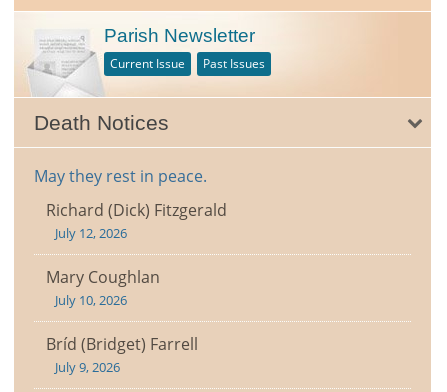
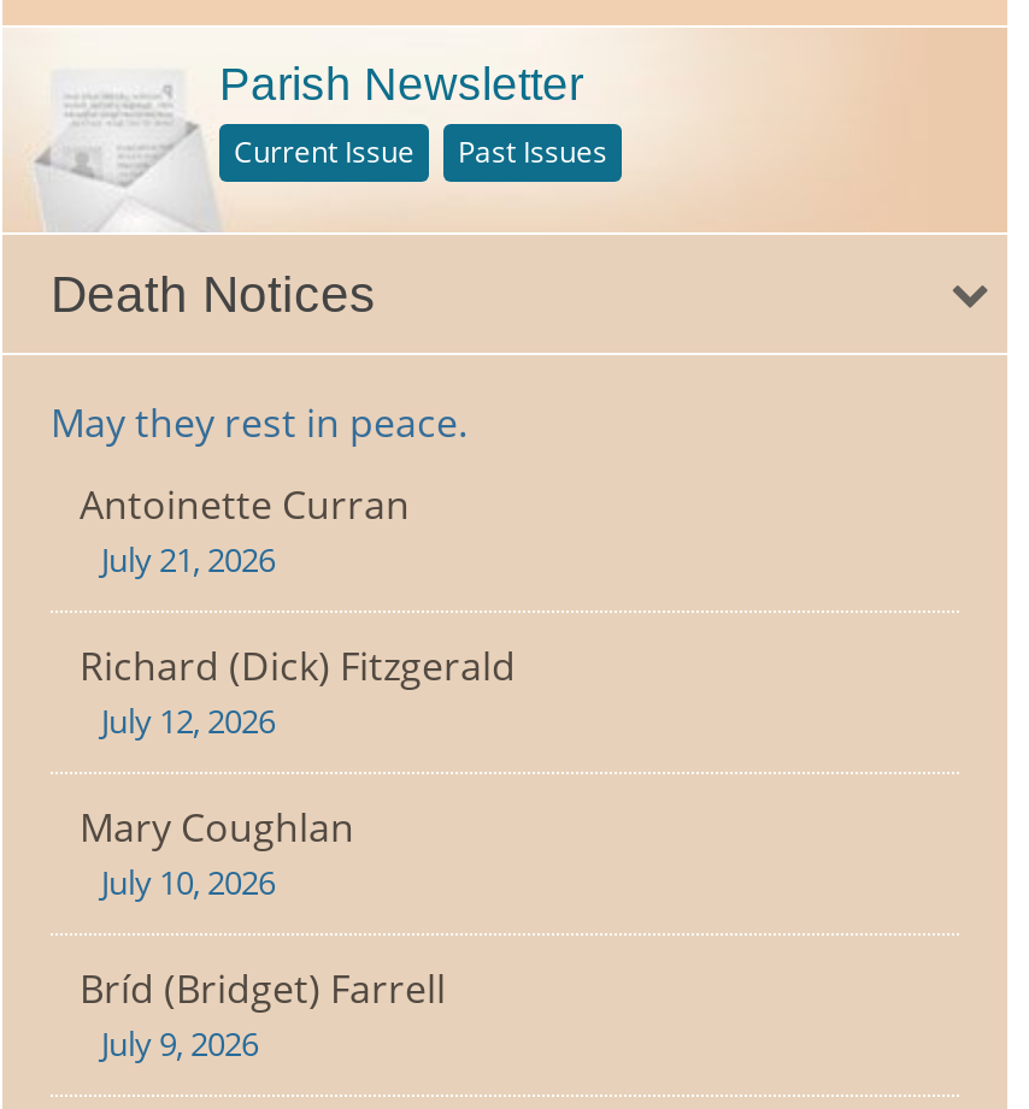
+ Antoinette Curran
+ July 21, 2026
